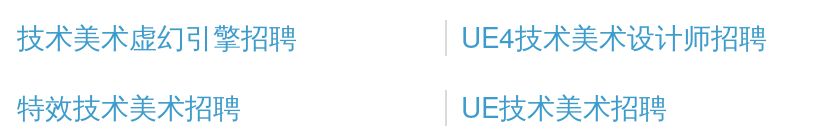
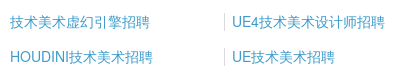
- 特效技术美术招聘
+ HOUDINI技术美术招聘
